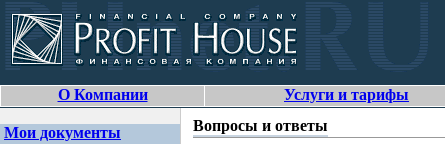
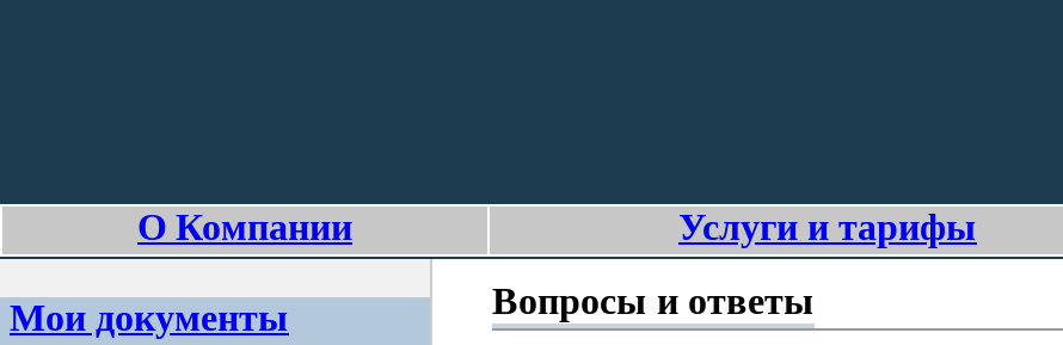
- [image]

- [image]
